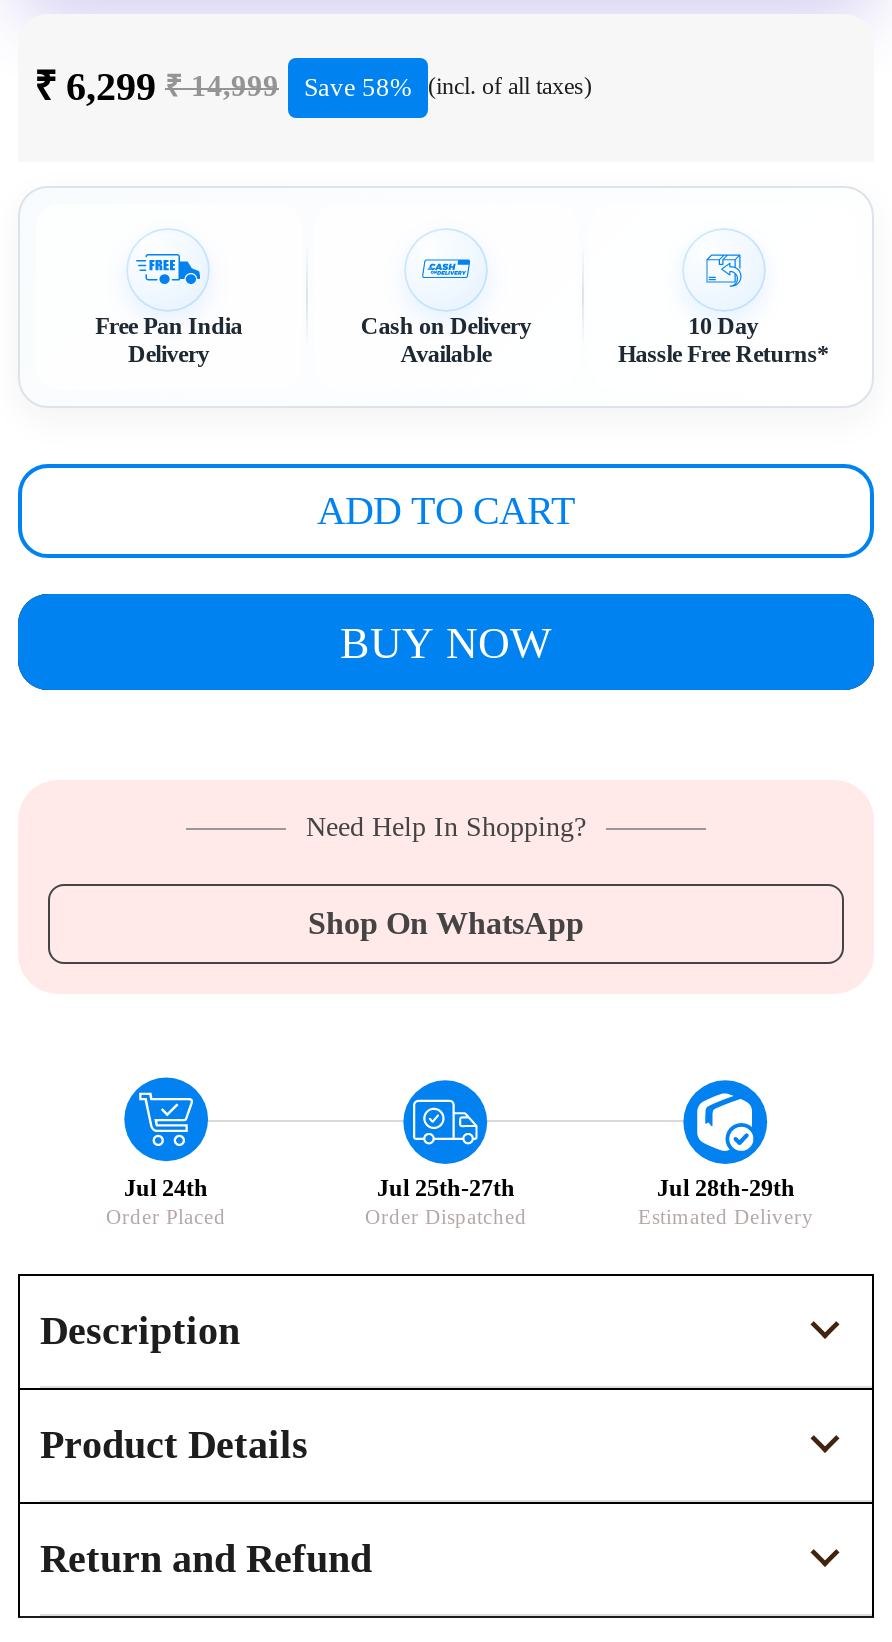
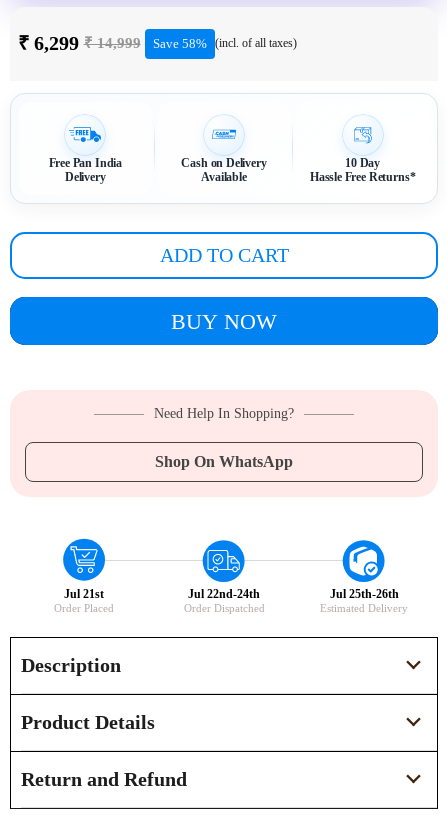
- Jul 24th
+ Jul 21st

- Jul 25th-27th
+ Jul 22nd-24th

- Jul 28th-29th
+ Jul 25th-26th
